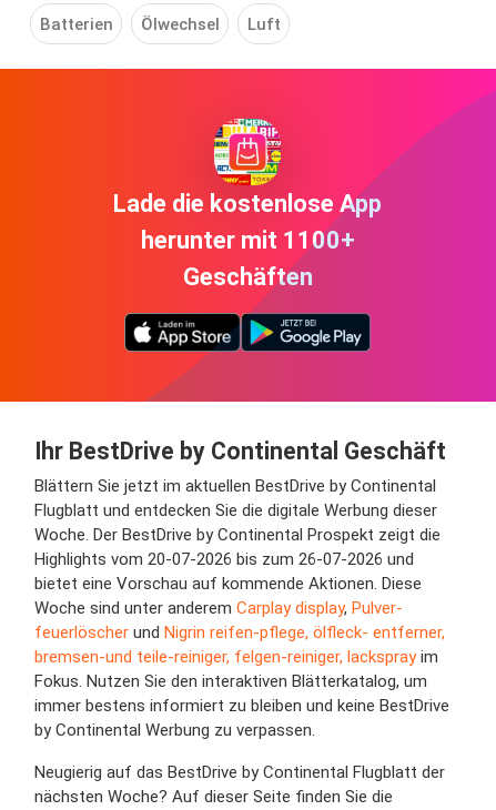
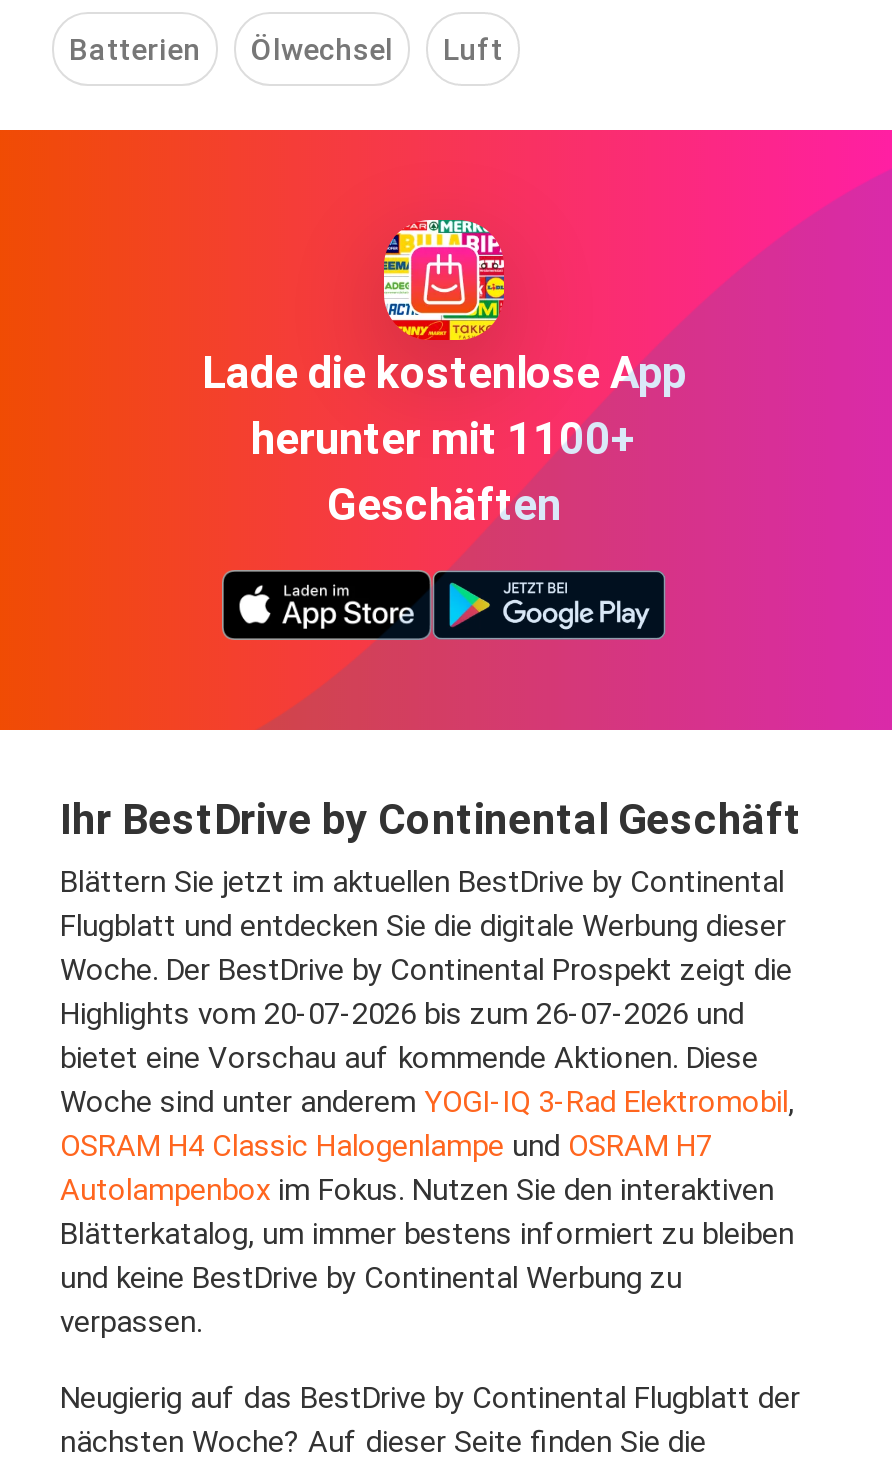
- Woche sind unter anderem Carplay display, Pulver-
- feuerlöscher und Nigrin reifen-pflege, ölfleck- entferner,
- bremsen-und teile-reiniger, felgen-reiniger, lackspray im
- Fokus. Nutzen Sie den interaktiven Blätterkatalog, um
- immer bestens informiert zu bleiben und keine BestDrive
- by Continental Werbung zu verpassen.
+ Woche sind unter anderem YOGI-IQ 3-Rad Elektromobil,
+ OSRAM H4 Classic Halogenlampe und OSRAM H7
+ Autolampenbox im Fokus. Nutzen Sie den interaktiven
+ Blätterkatalog, um immer bestens informiert zu bleiben
+ und keine BestDrive by Continental Werbung zu
+ verpassen.
